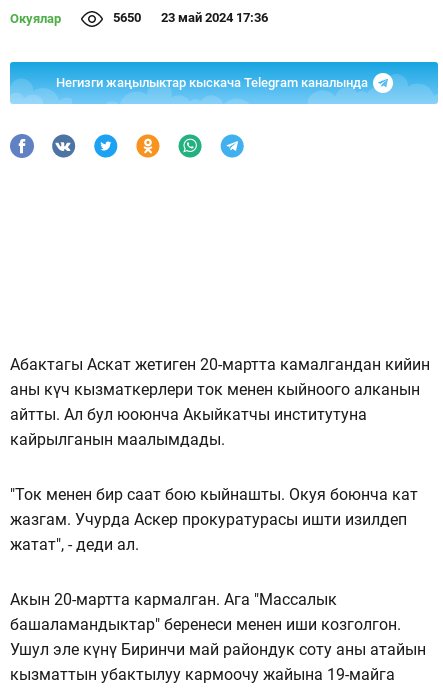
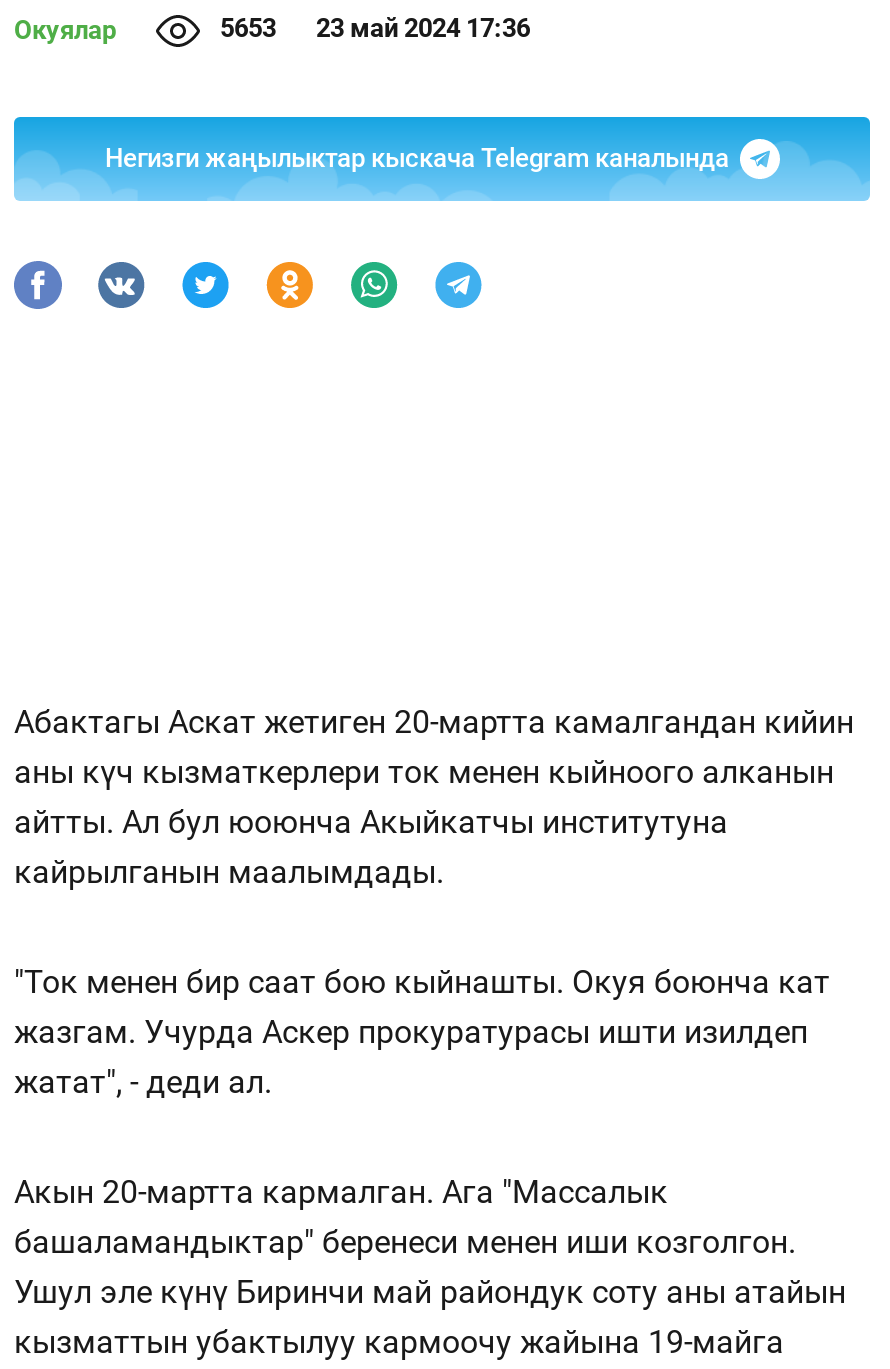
- 5650 23 май 2024 17:36
+ 5653 23 май 2024 17:36
